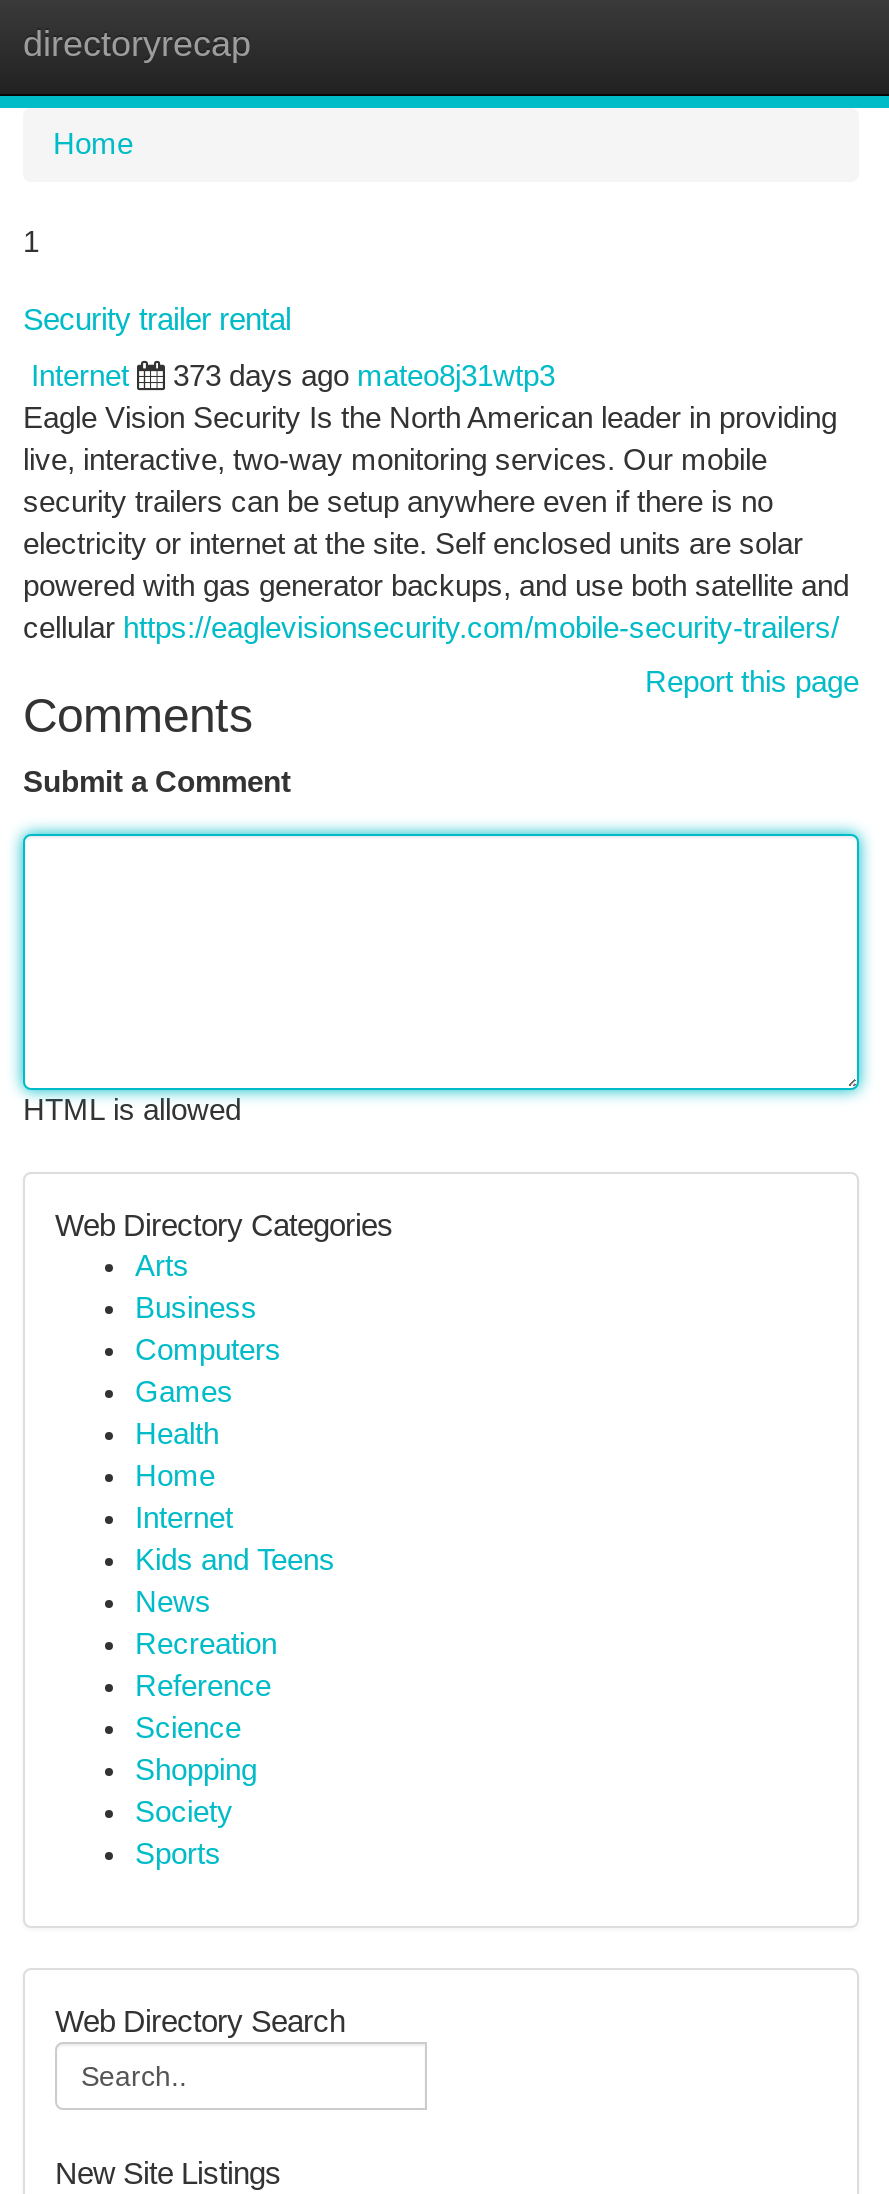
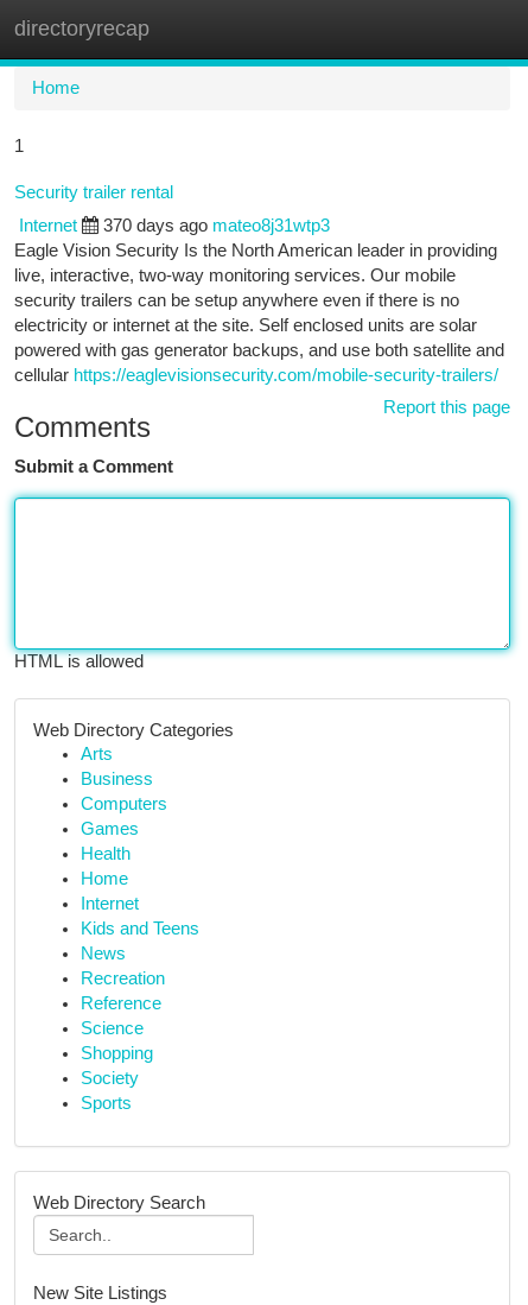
- 373 days ago mateo8j31wtp3
+ 370 days ago mateo8j31wtp3
